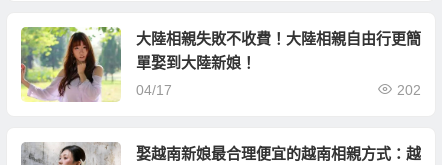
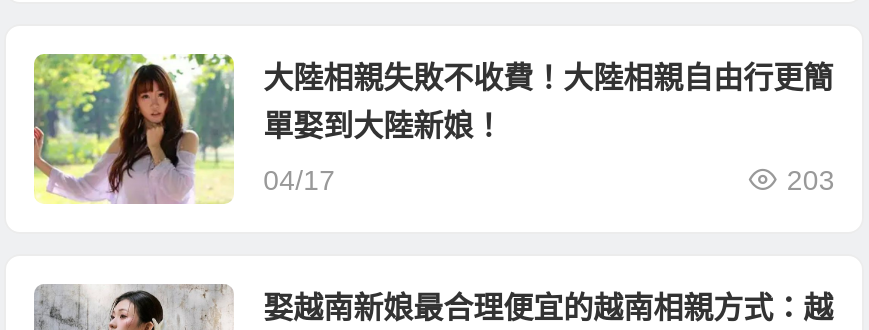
- 202
+ 203
